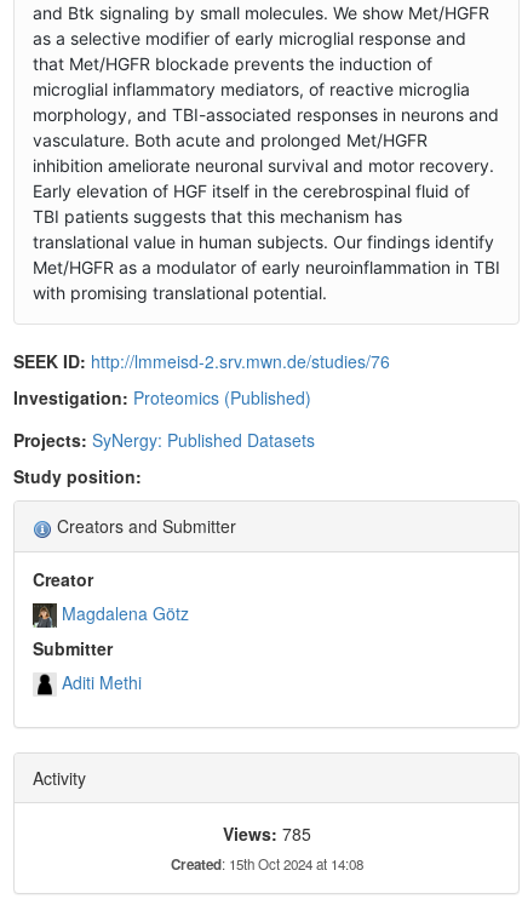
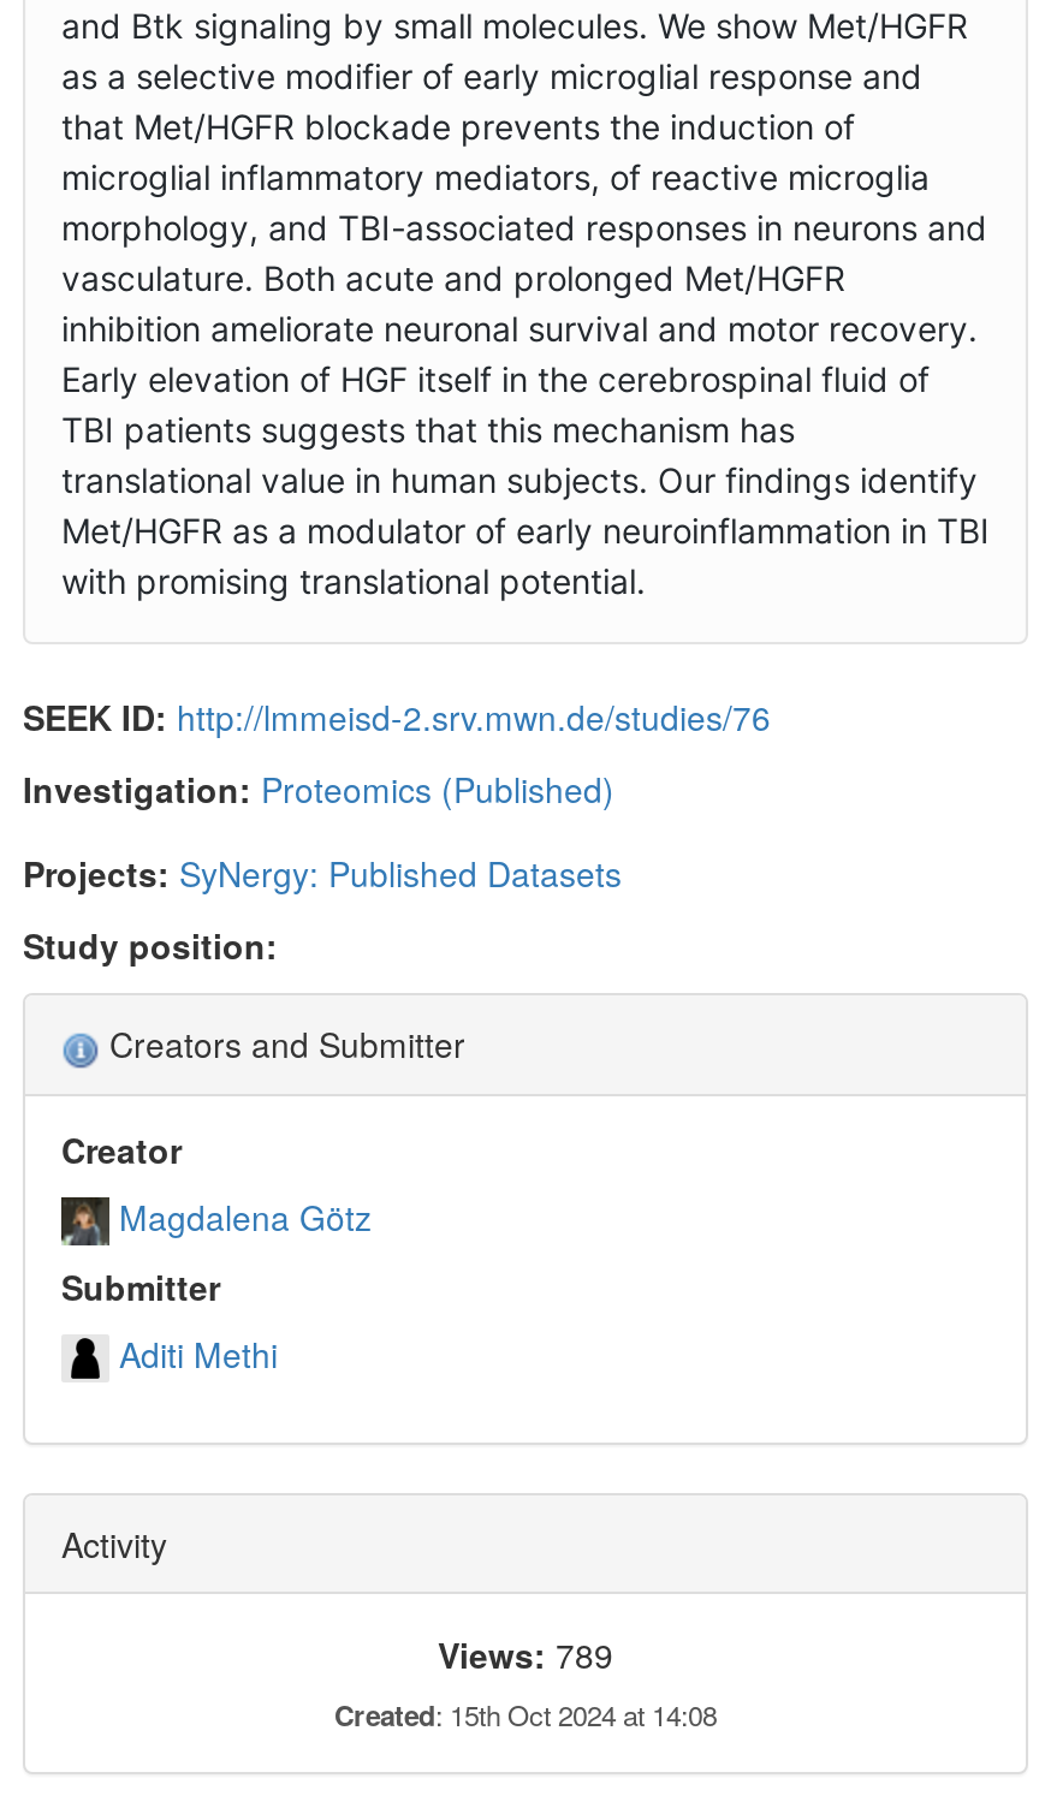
- Views: 785
+ Views: 789
